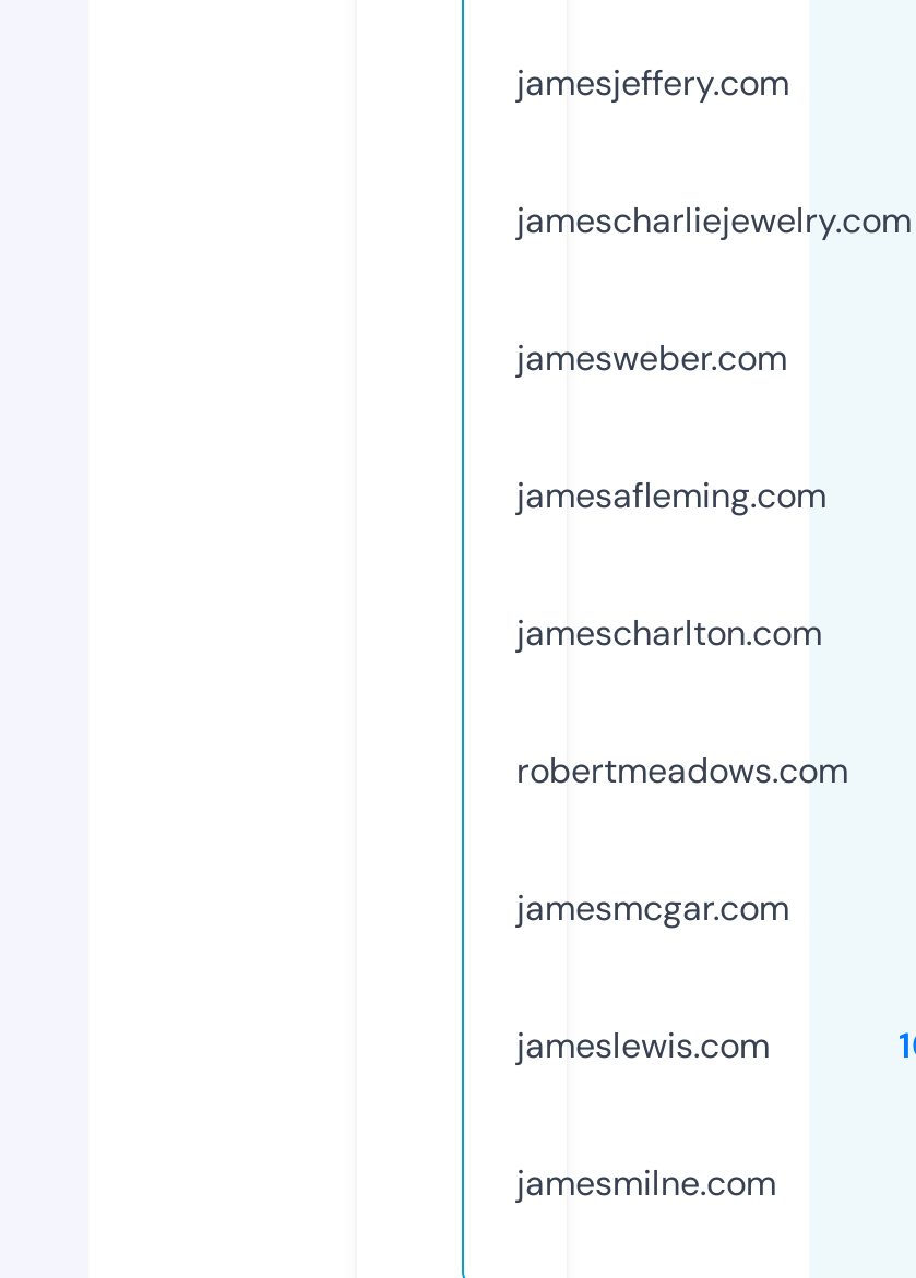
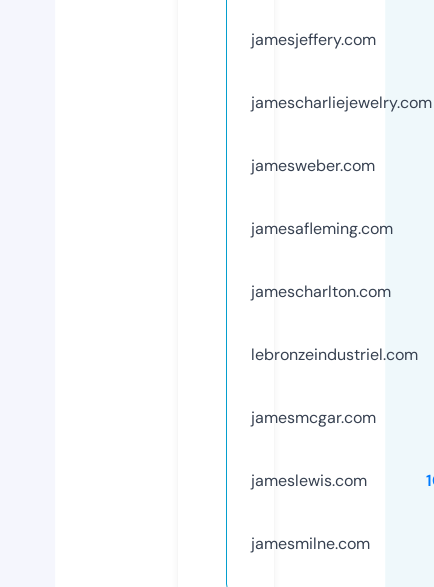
- robertmeadows.com
+ lebronzeindustriel.com
